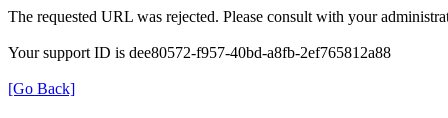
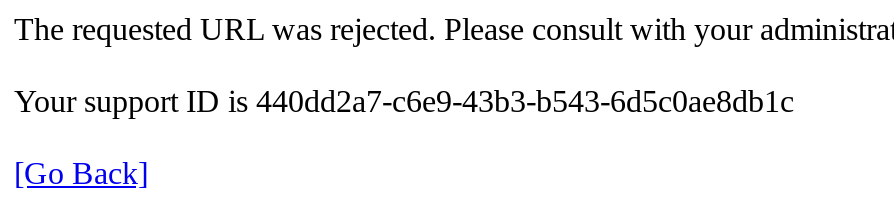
- Your support ID is dee80572-f957-40bd-a8fb-2ef765812a88
+ Your support ID is 440dd2a7-c6e9-43b3-b543-6d5c0ae8db1c
